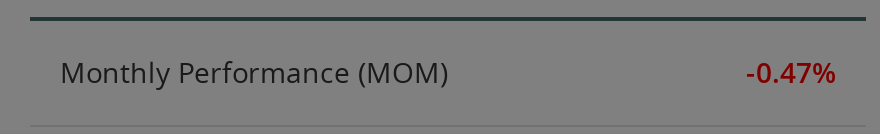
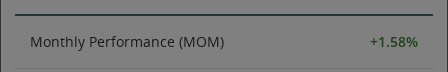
- -0.47%
+ +1.58%
